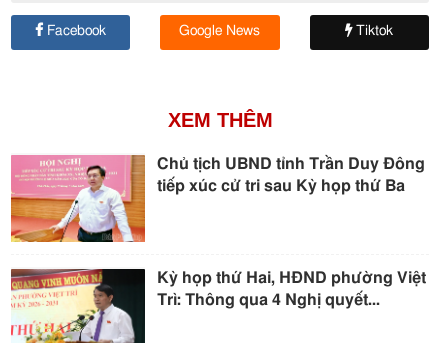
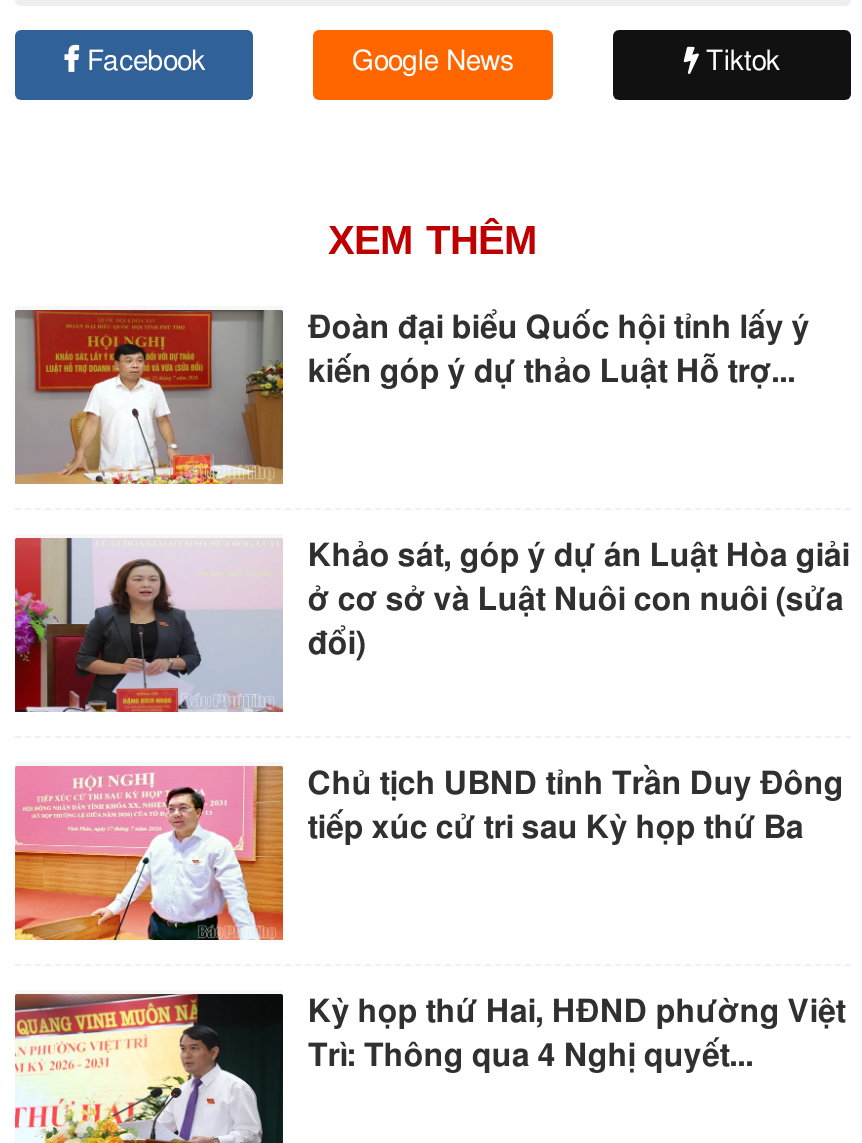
+ [image]
+ Khảo sát, góp ý dự án Luật Hòa giải
+ ở cơ sở và Luật Nuôi con nuôi (sửa
+ đổi)

+ [image]
+ Đoàn đại biểu Quốc hội tỉnh lấy ý
+ kiến góp ý dự thảo Luật Hỗ trợ...
